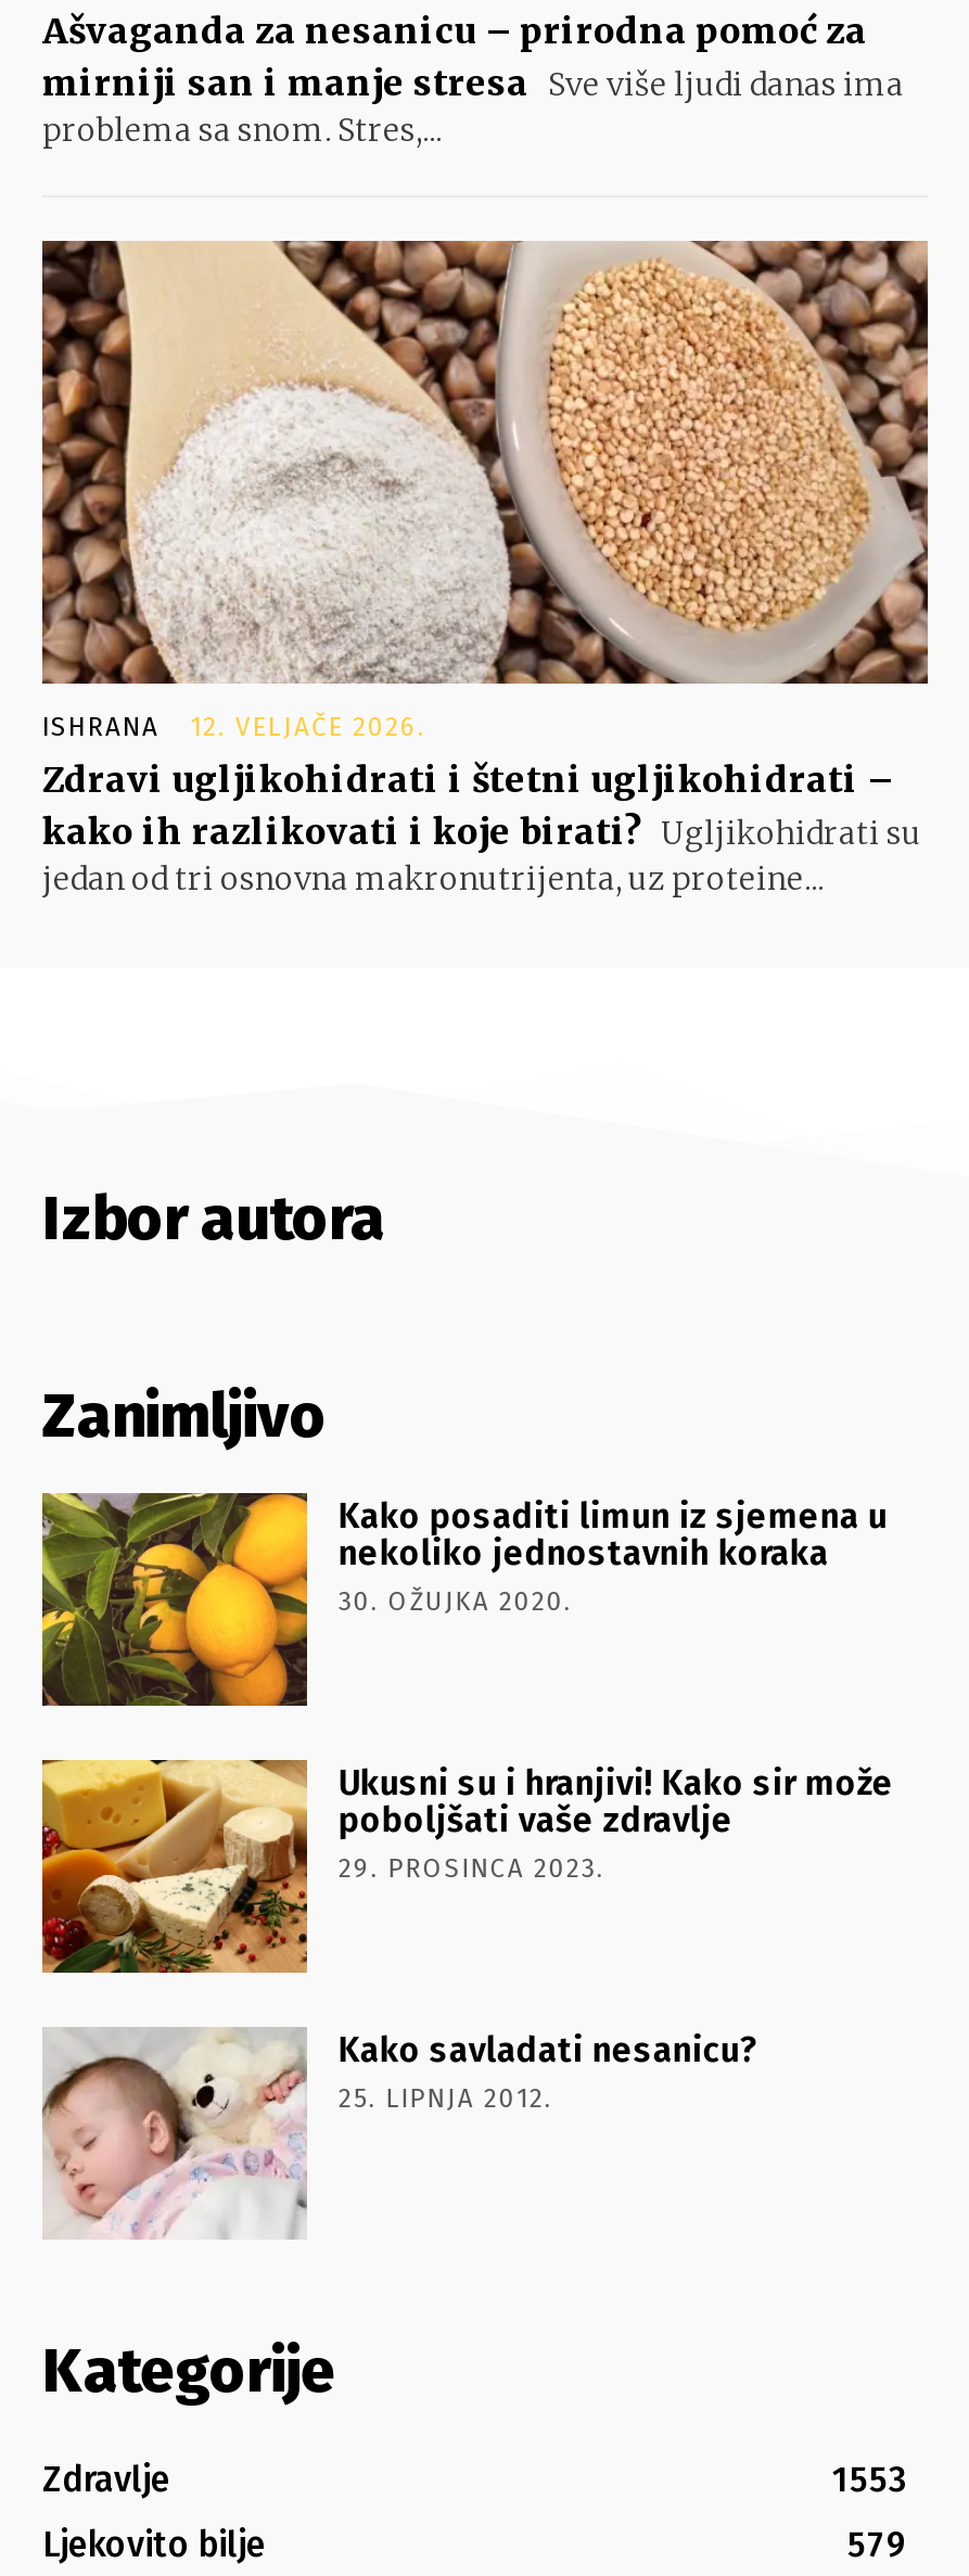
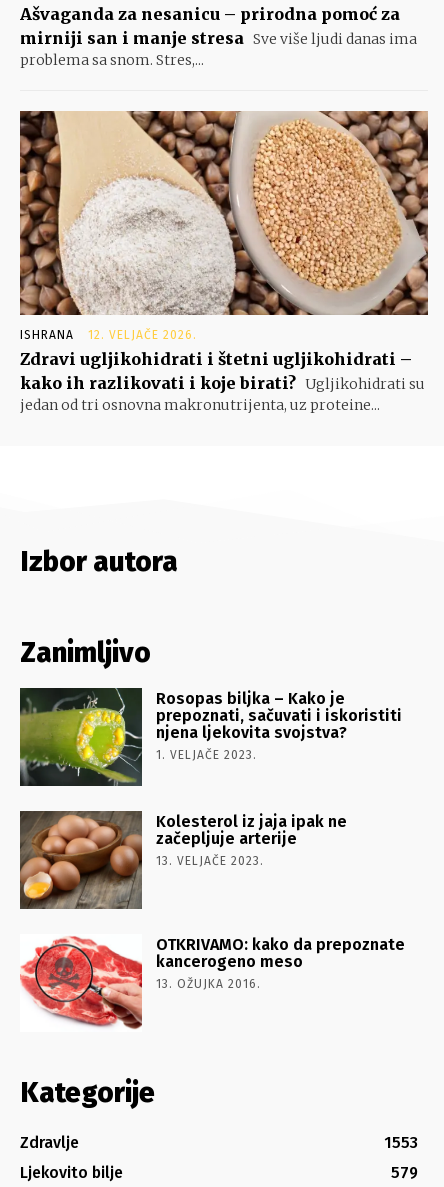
- [image]
- Kako posaditi limun iz sjemena u
- nekoliko jednostavnih koraka
- 30. OŽUJKA 2020.
+ [image]
+ Rosopas biljka – Kako je
+ prepoznati, sačuvati i iskoristiti
+ njena ljekovita svojstva?
+ 1. VELJAČE 2023.

- [image]
- Ukusni su i hranjivi! Kako sir može
- poboljšati vaše zdravlje
- 29. PROSINCA 2023.
+ [image]
+ Kolesterol iz jaja ipak ne
+ začepljuje arterije
+ 13. VELJAČE 2023.

- [image]
- Kako savladati nesanicu?
- 25. LIPNJA 2012.
+ [image]
+ OTKRIVAMO: kako da prepoznate
+ kancerogeno meso
+ 13. OŽUJKA 2016.
